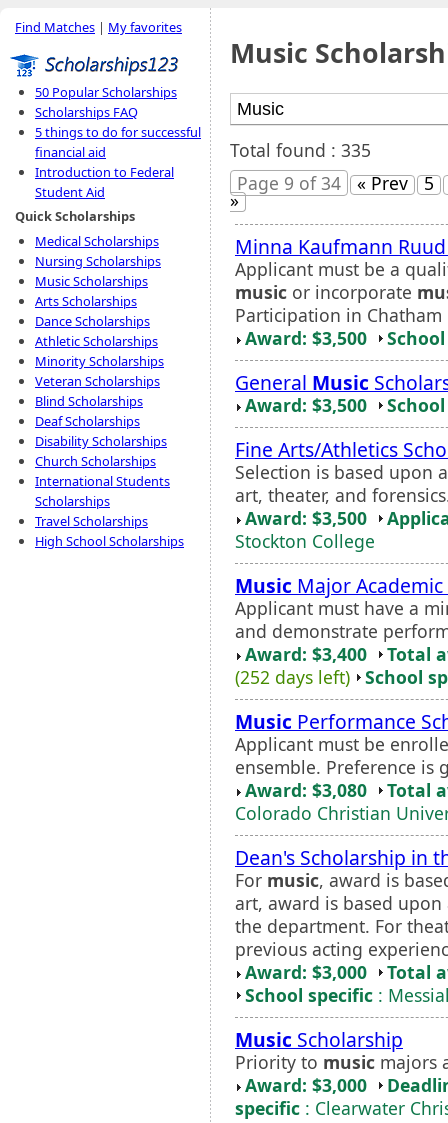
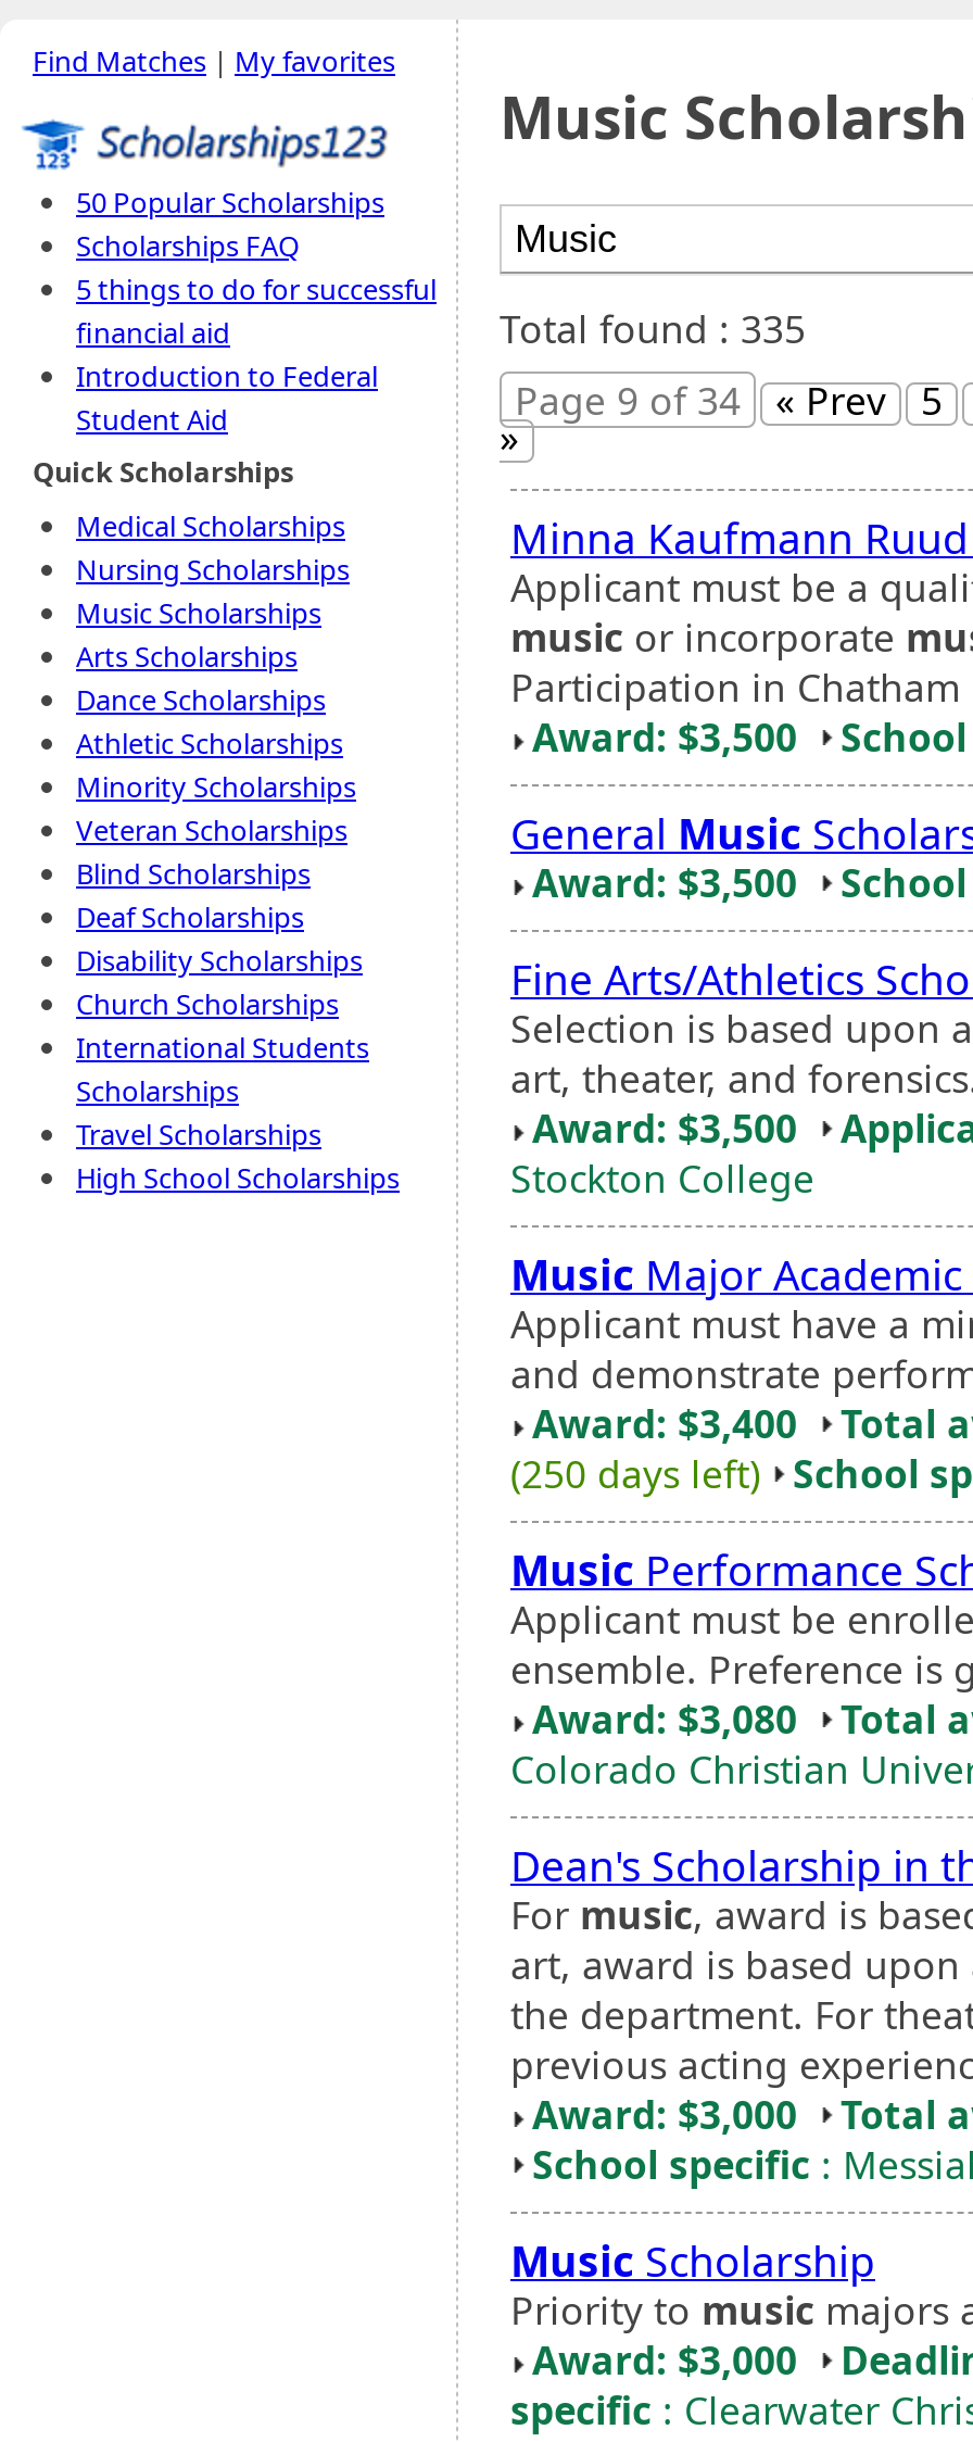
- (252 days left)
+ (250 days left)
